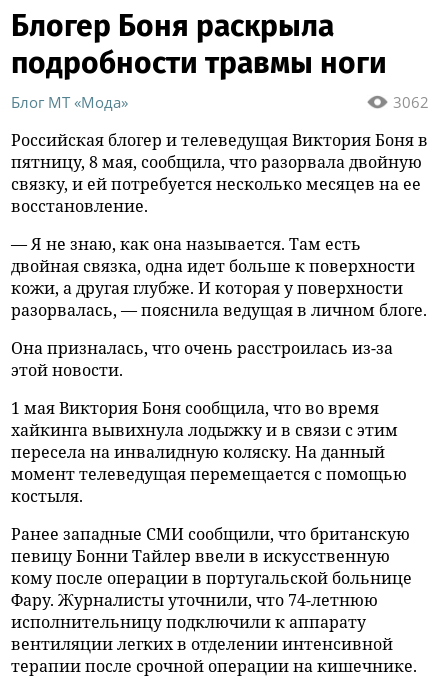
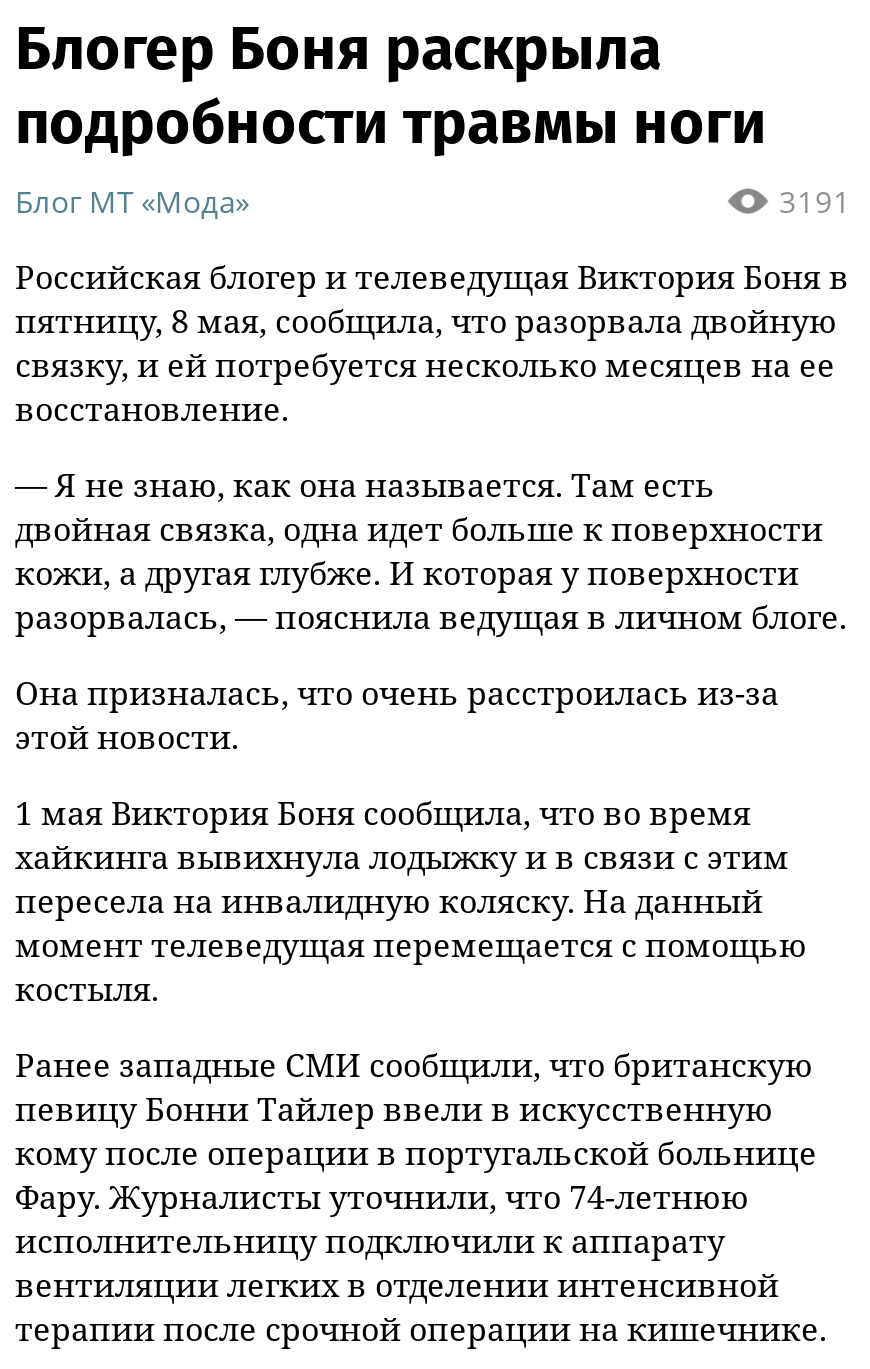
- 3062
+ 3191
